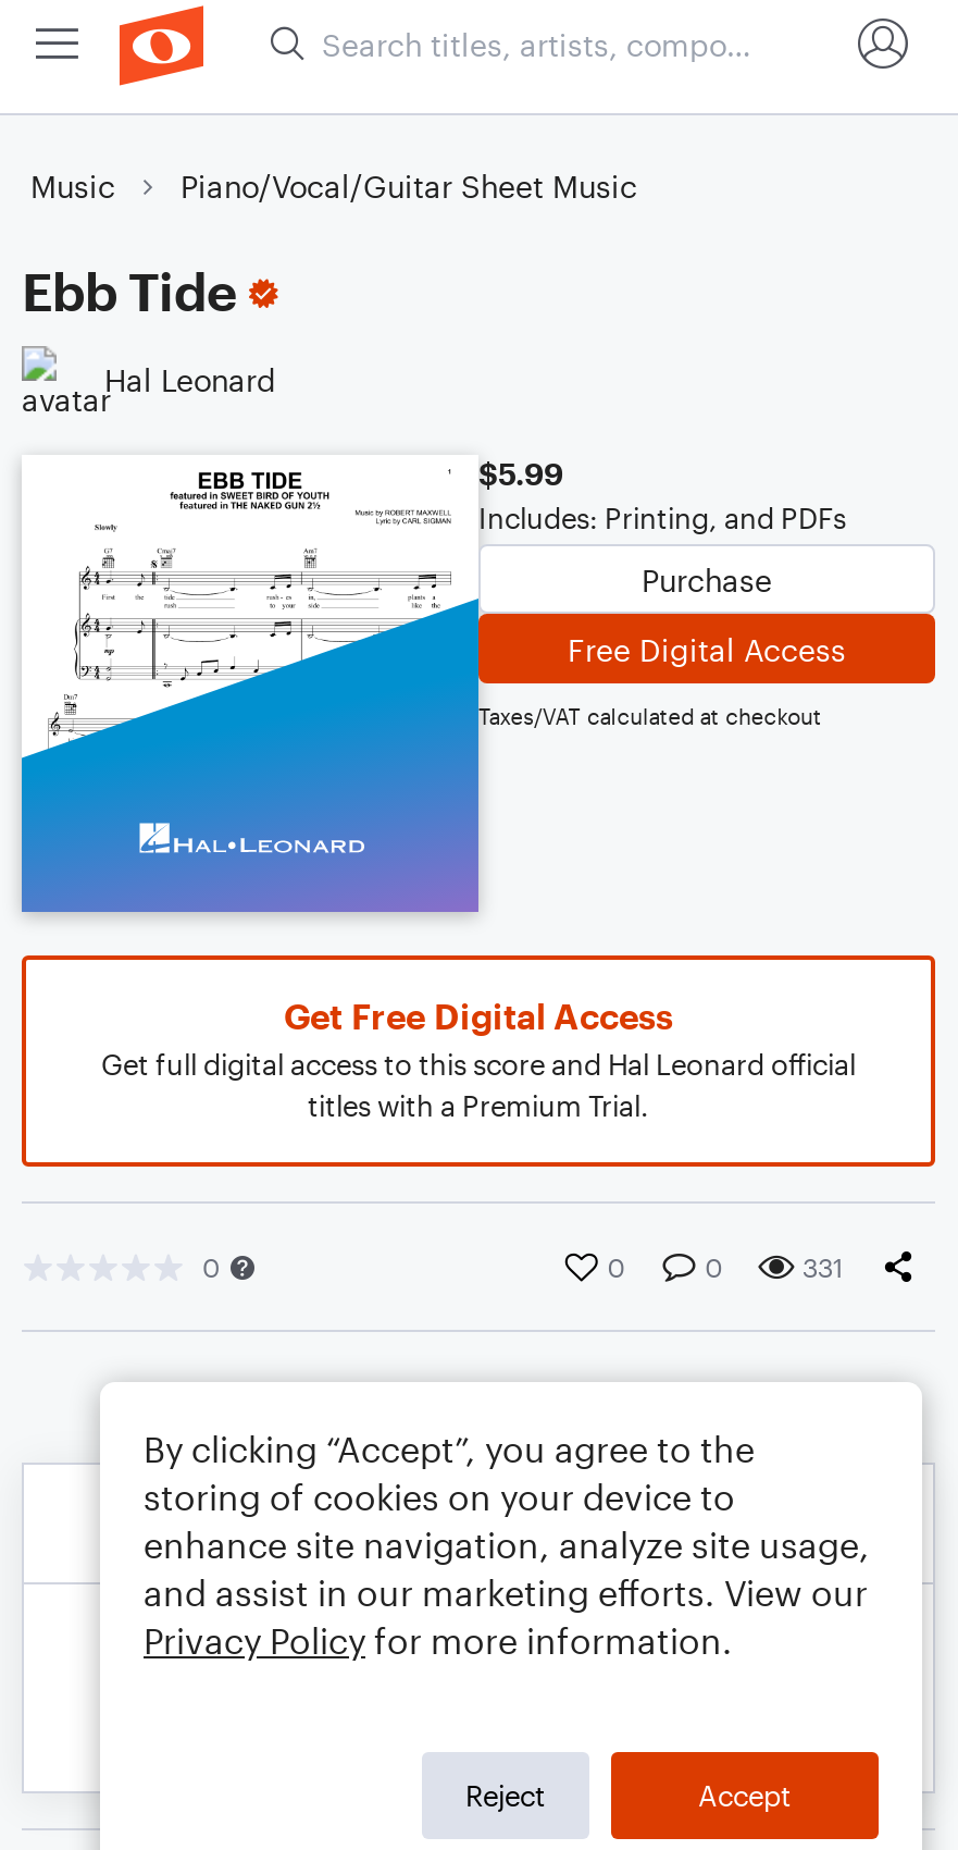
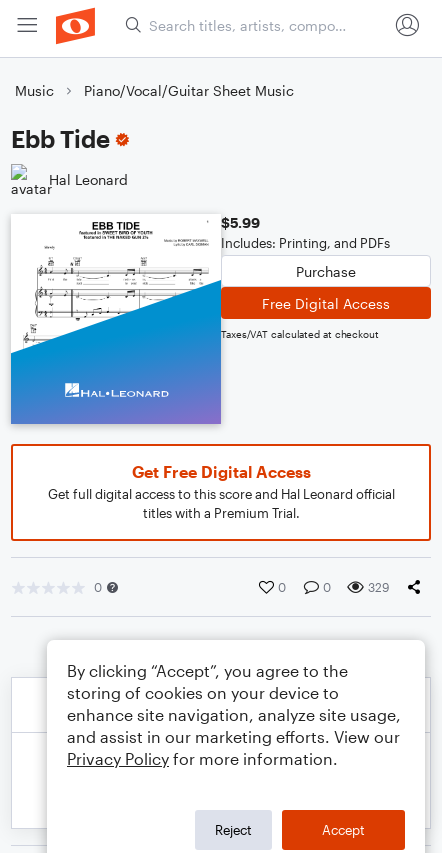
- 331
+ 329
